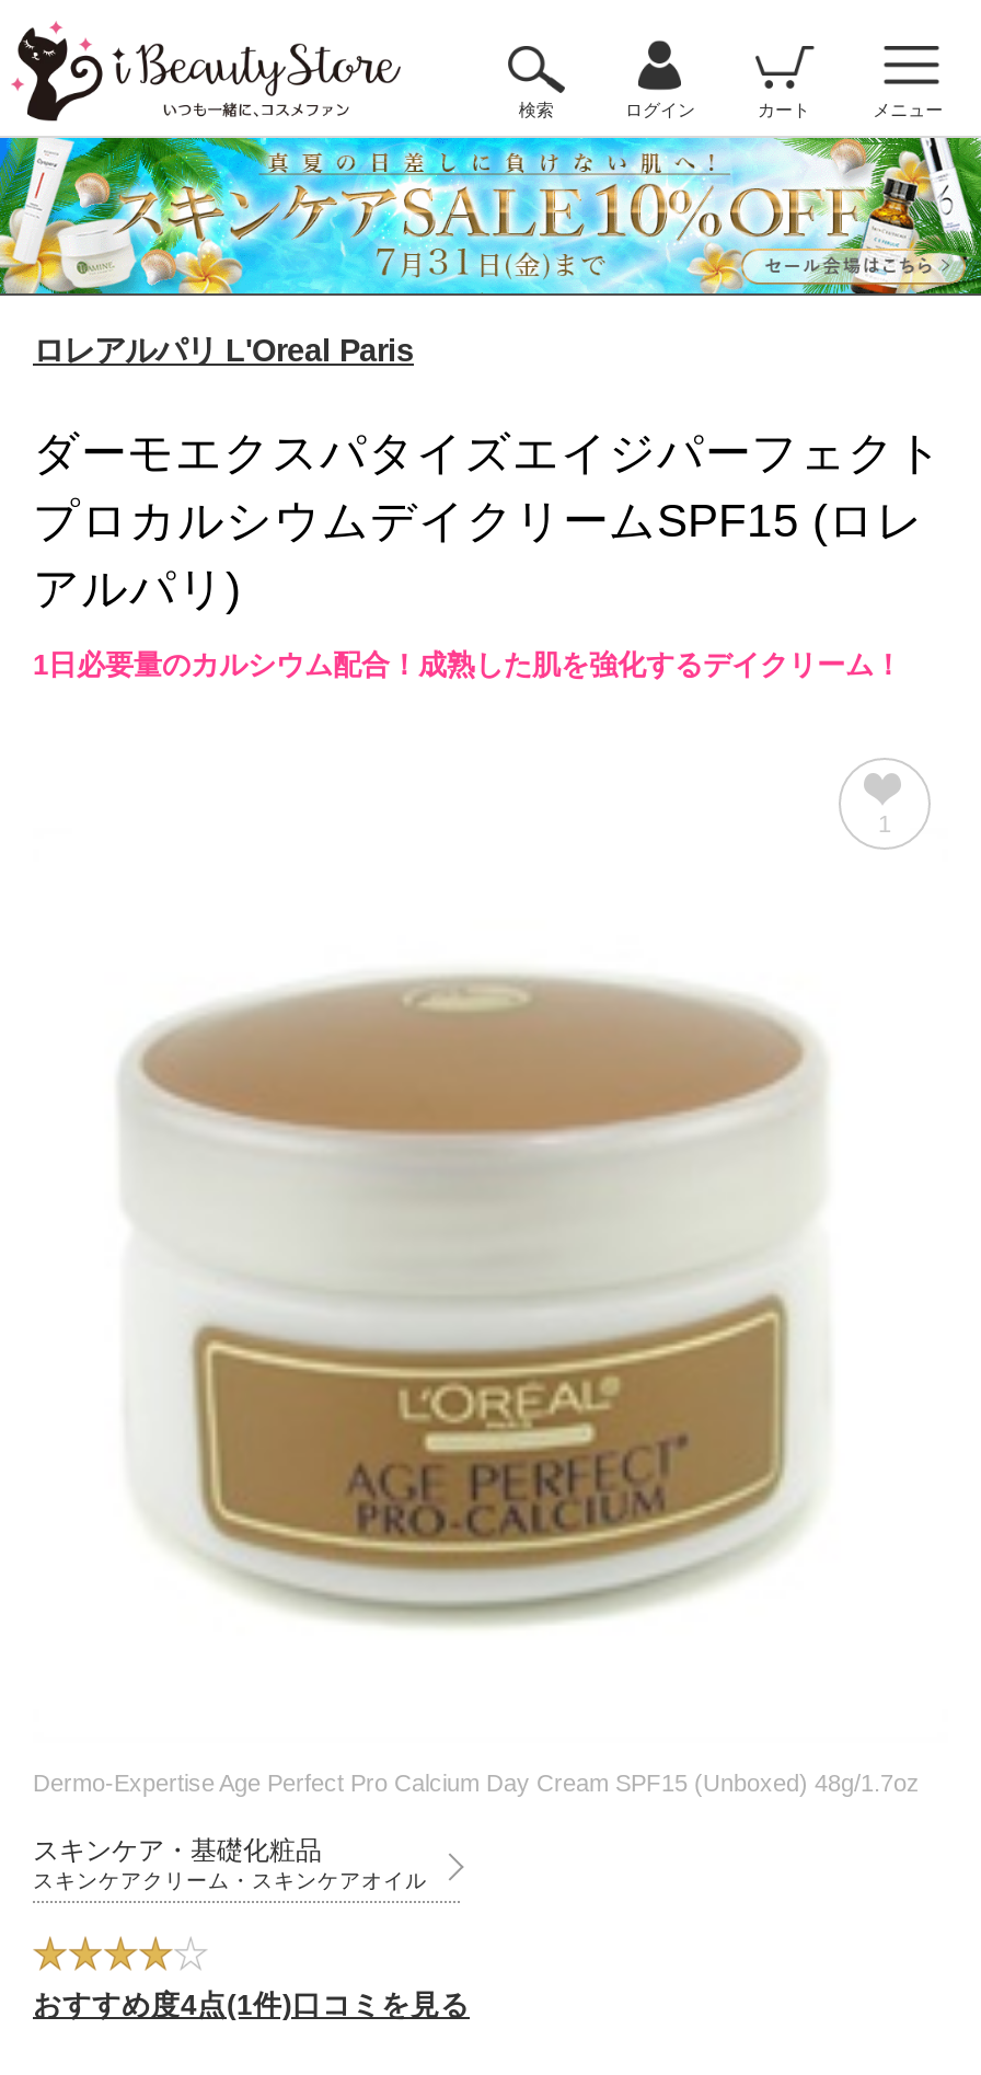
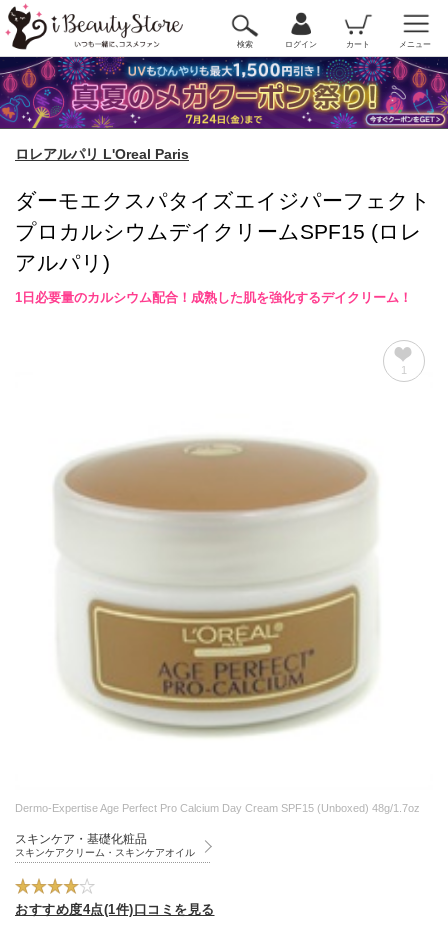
- [image]
+ [image]
